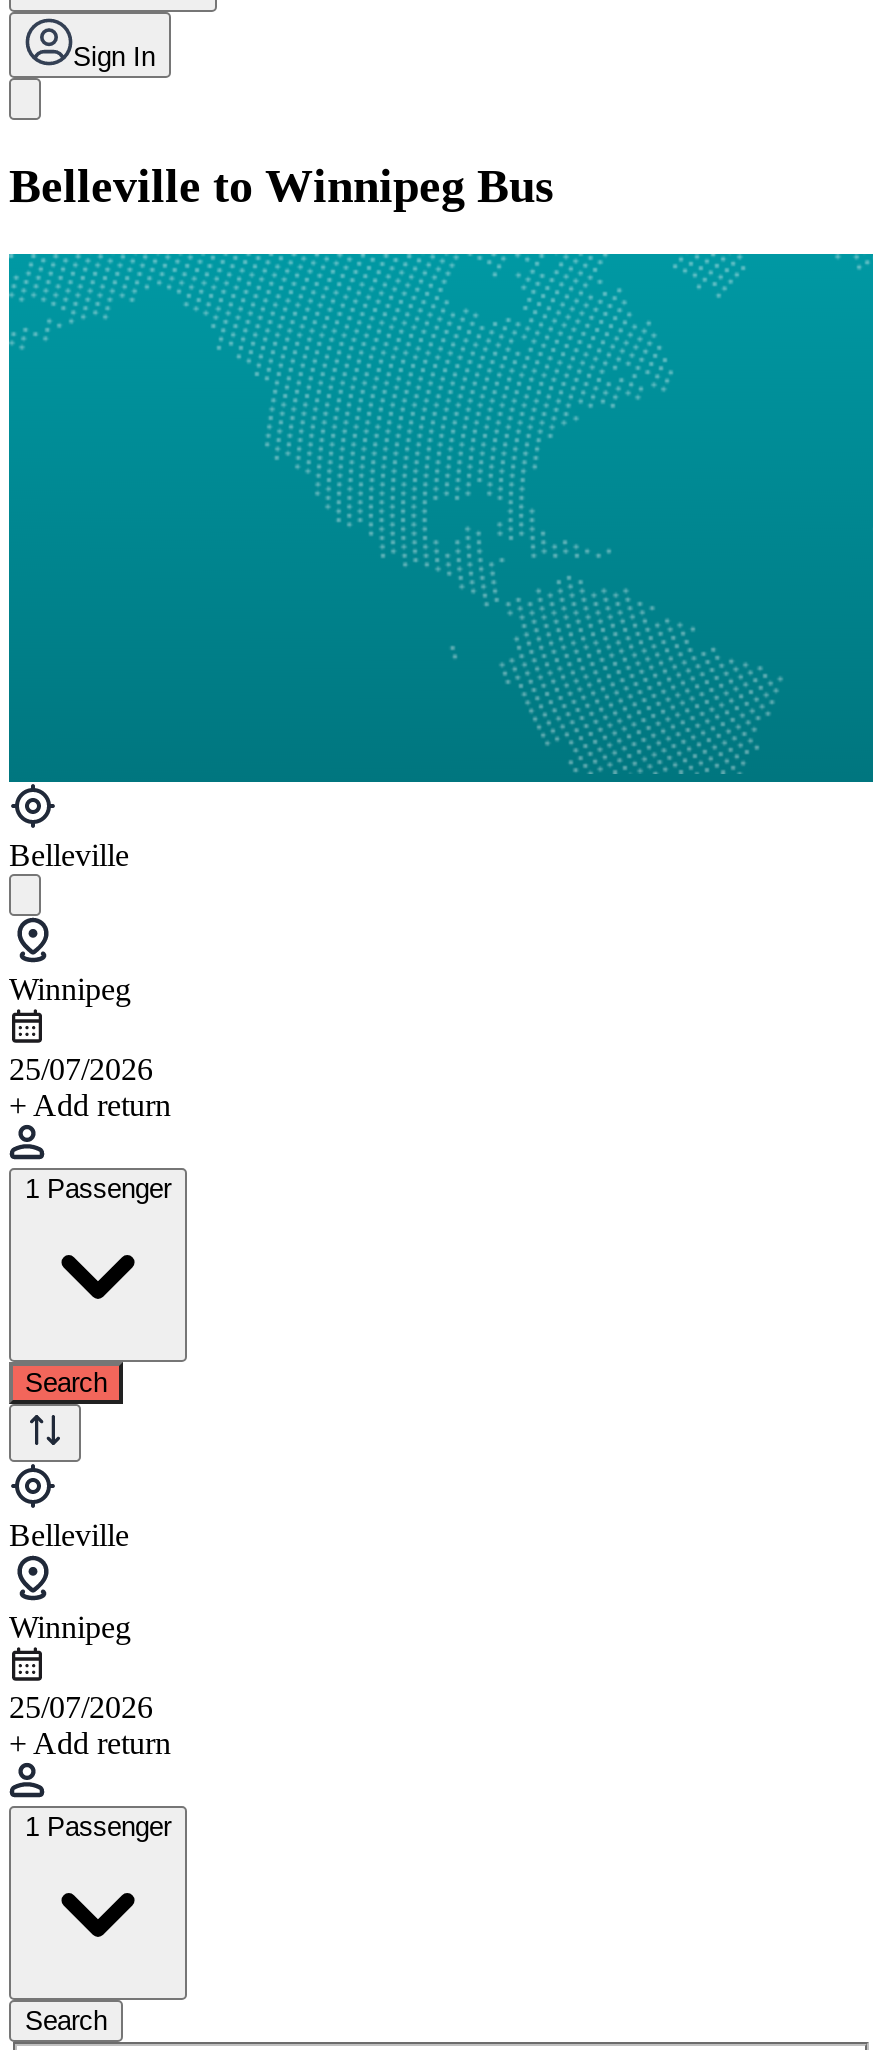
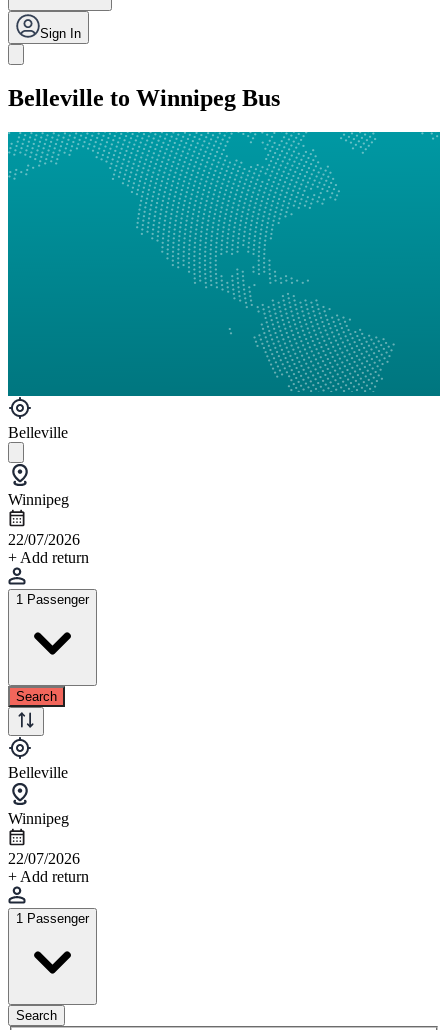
- 25/07/2026
+ 22/07/2026

- 25/07/2026
+ 22/07/2026
